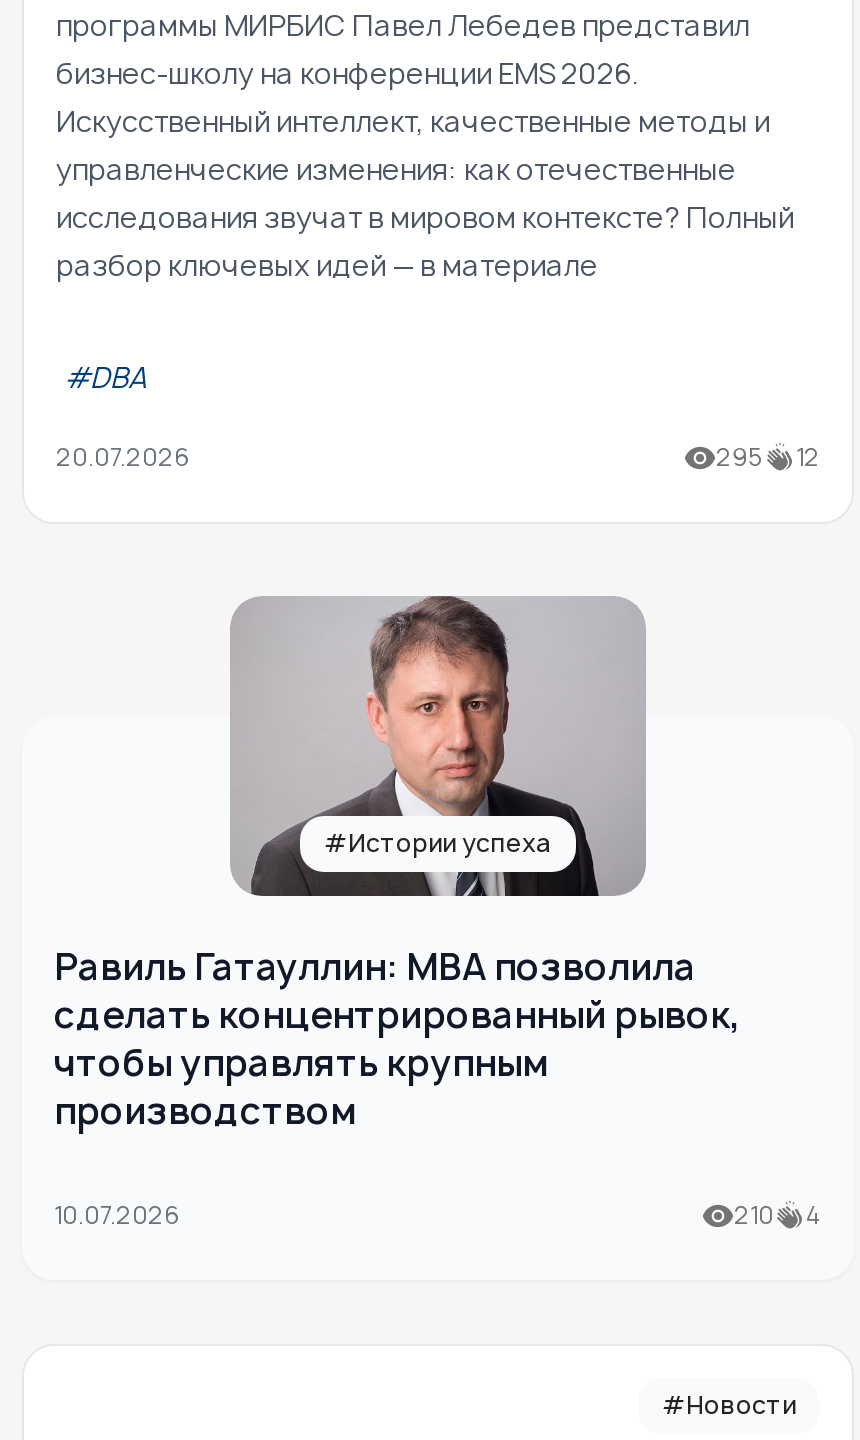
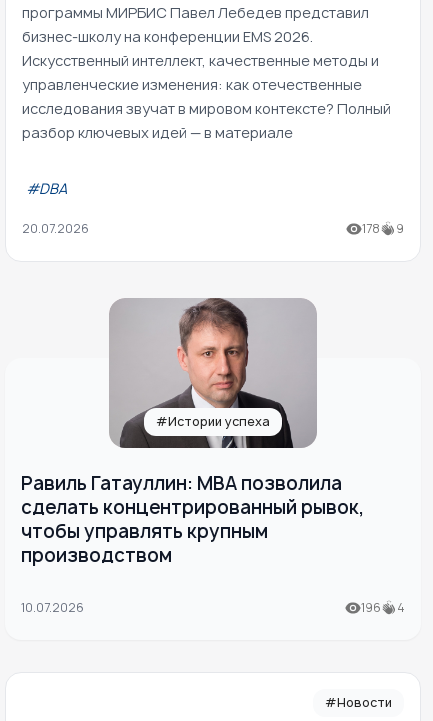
- 295
+ 178

- 12
+ 9

- 210 4
+ 196 4
